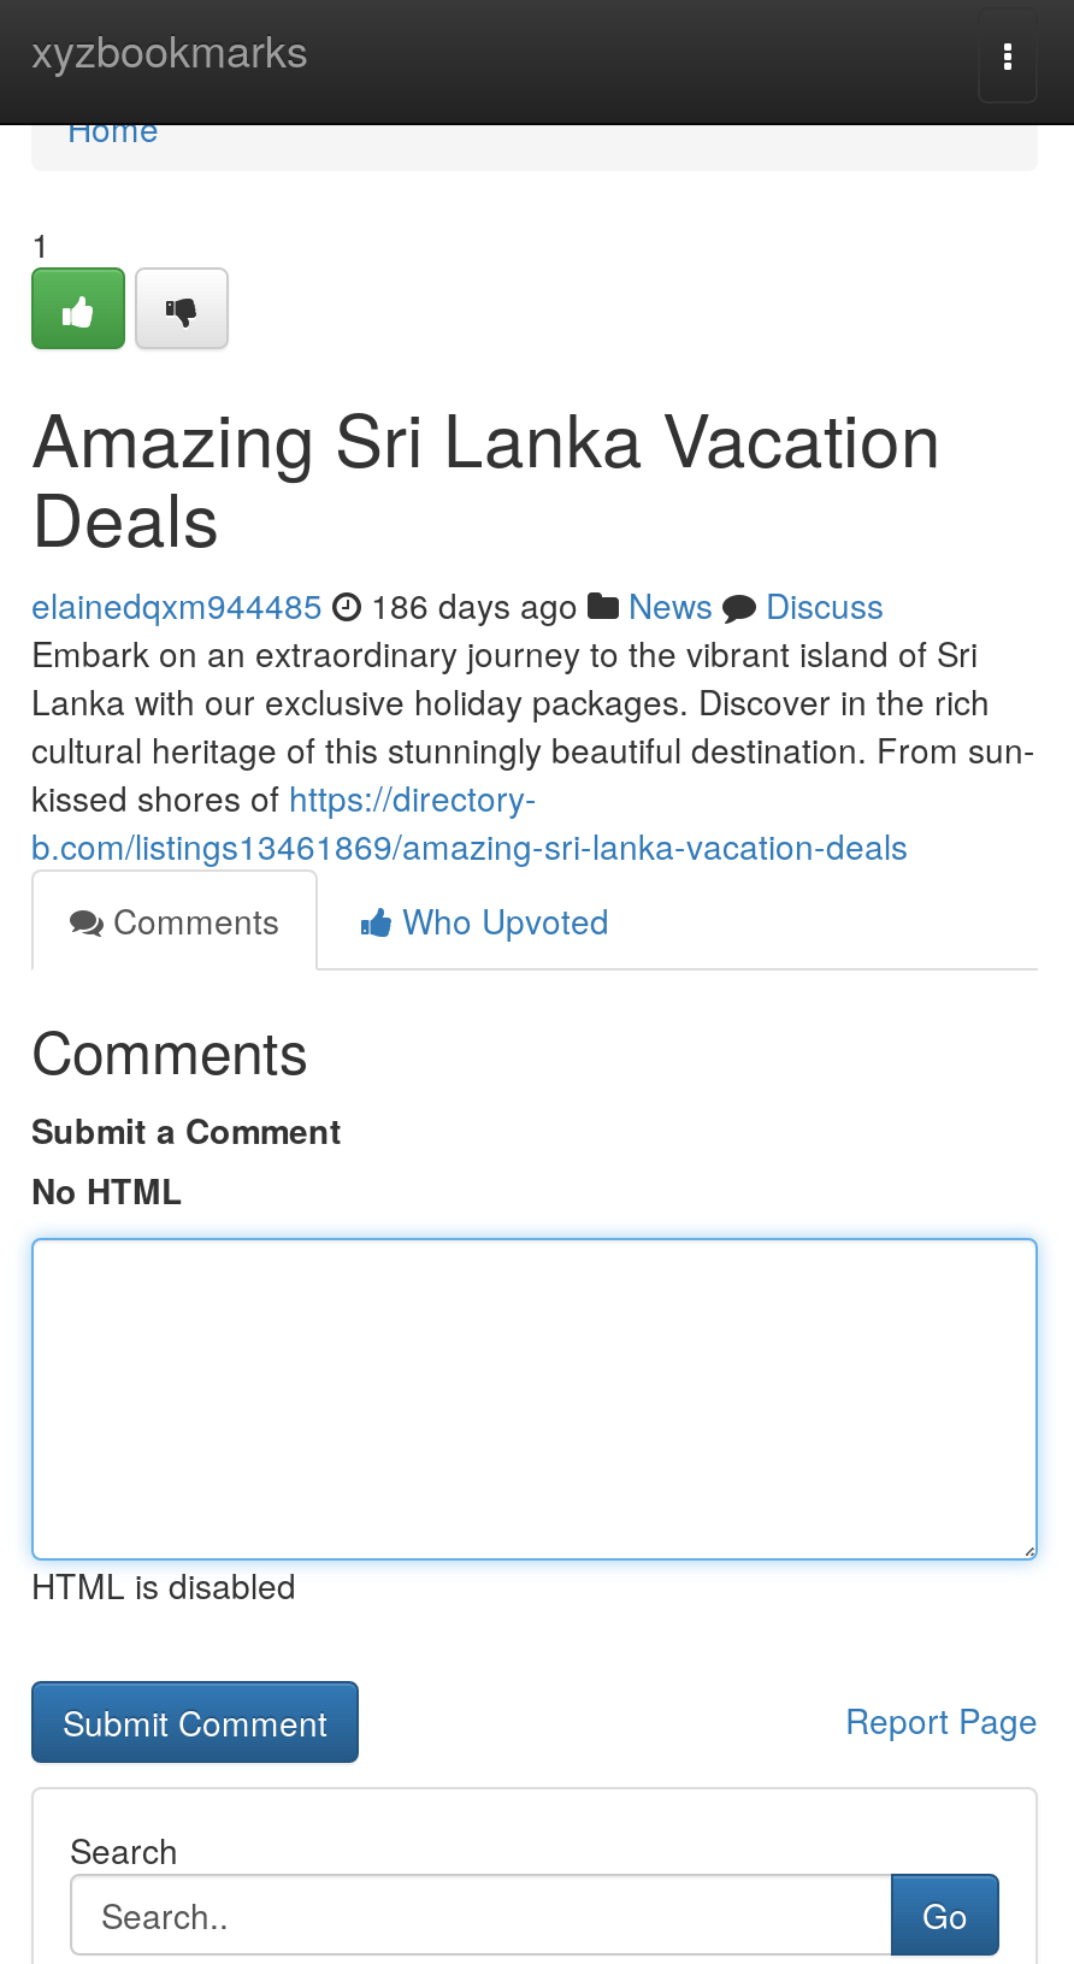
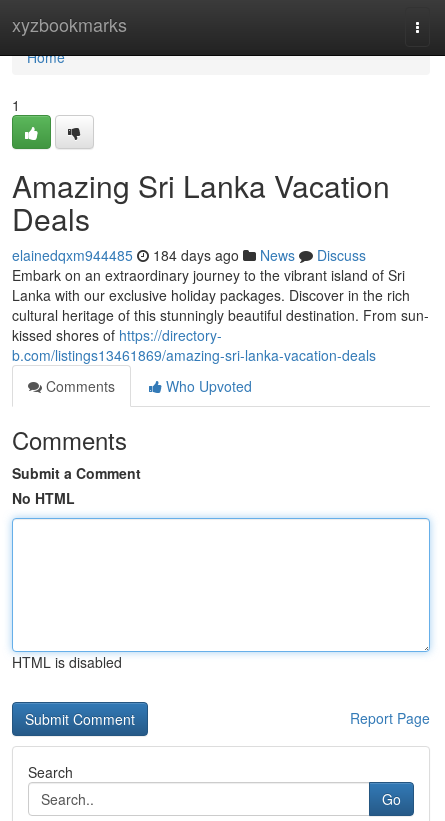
- elainedqxm944485 186 days ago News Discuss
+ elainedqxm944485 184 days ago News Discuss
